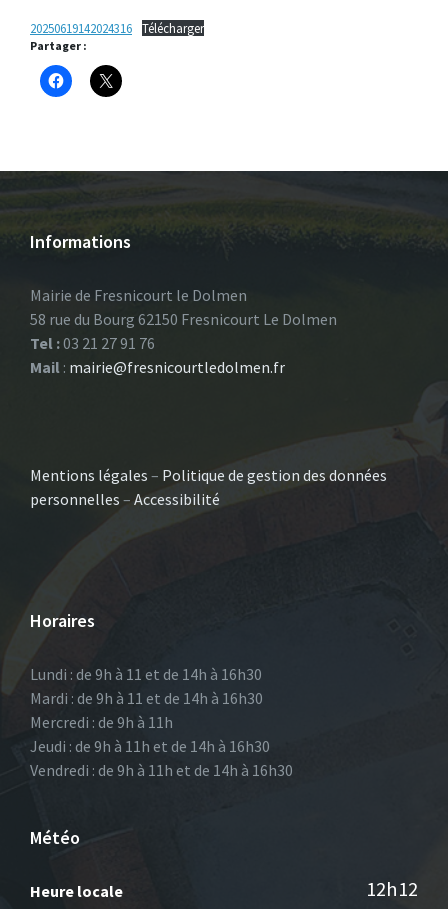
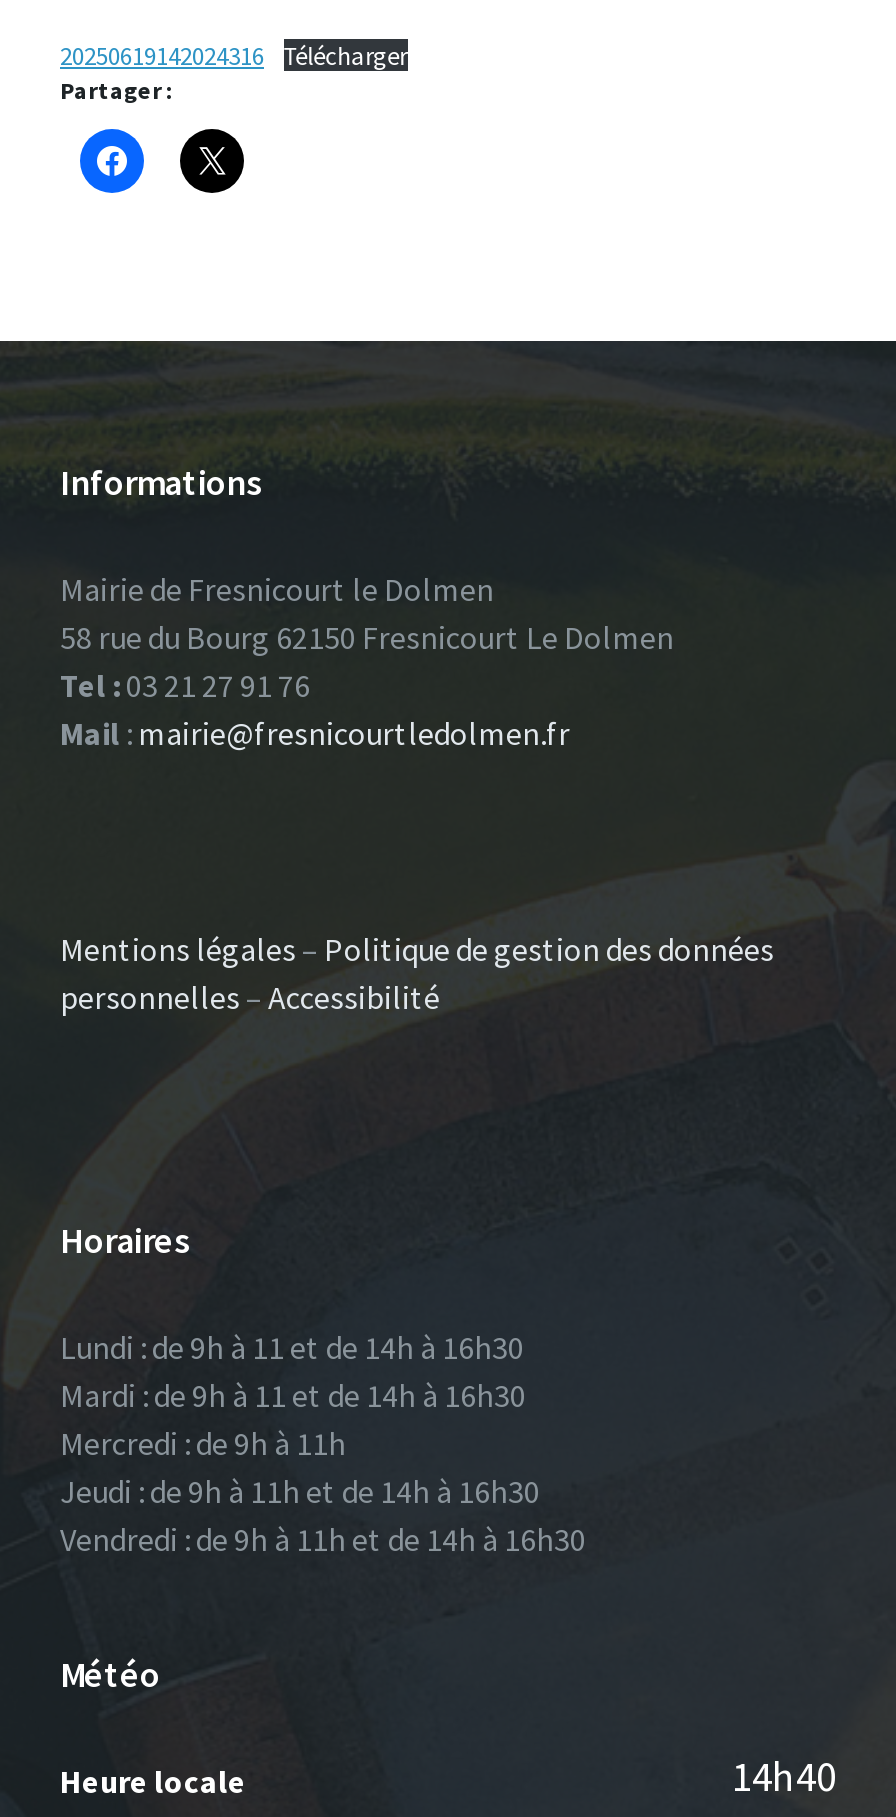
- 12h12
+ 14h40
